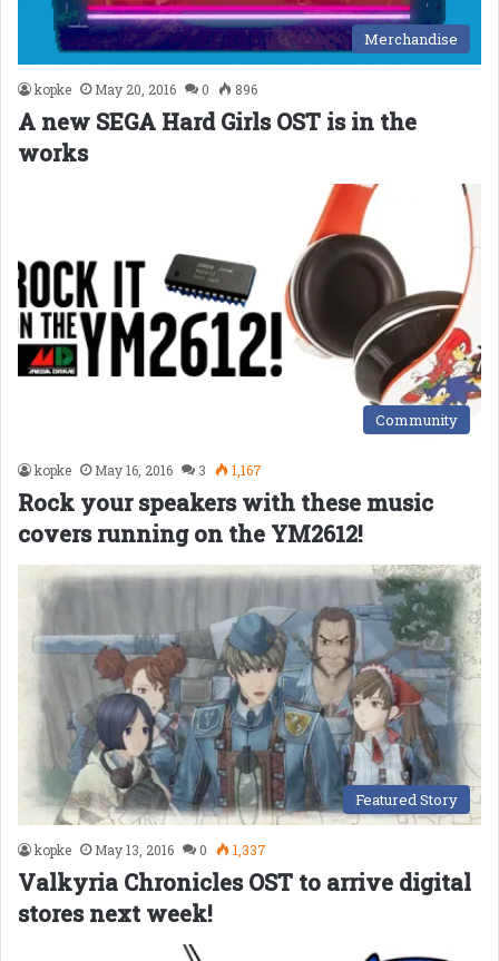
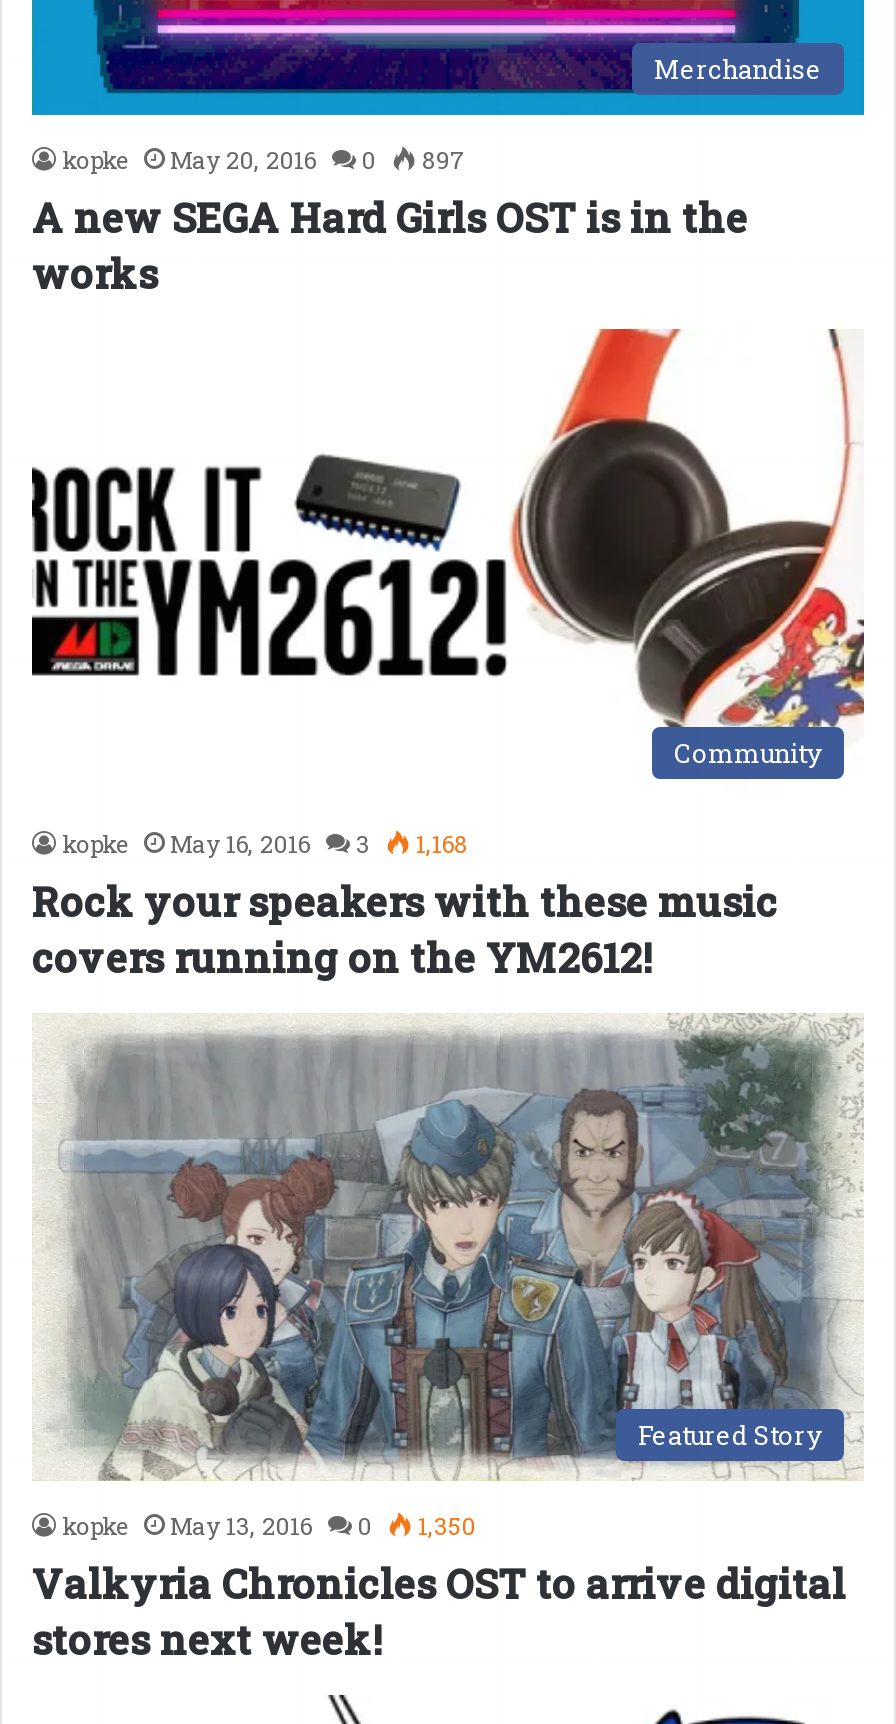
- kopke May 20, 2016 0 896
+ kopke May 20, 2016 0 897

- kopke May 16, 2016 3 1,167
+ kopke May 16, 2016 3 1,168

- kopke May 13, 2016 0 1,337
+ kopke May 13, 2016 0 1,350
